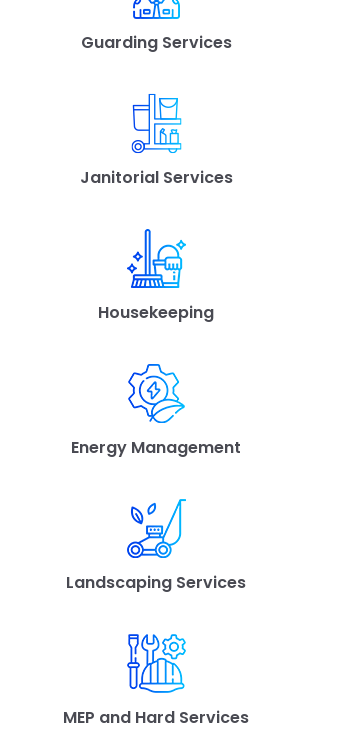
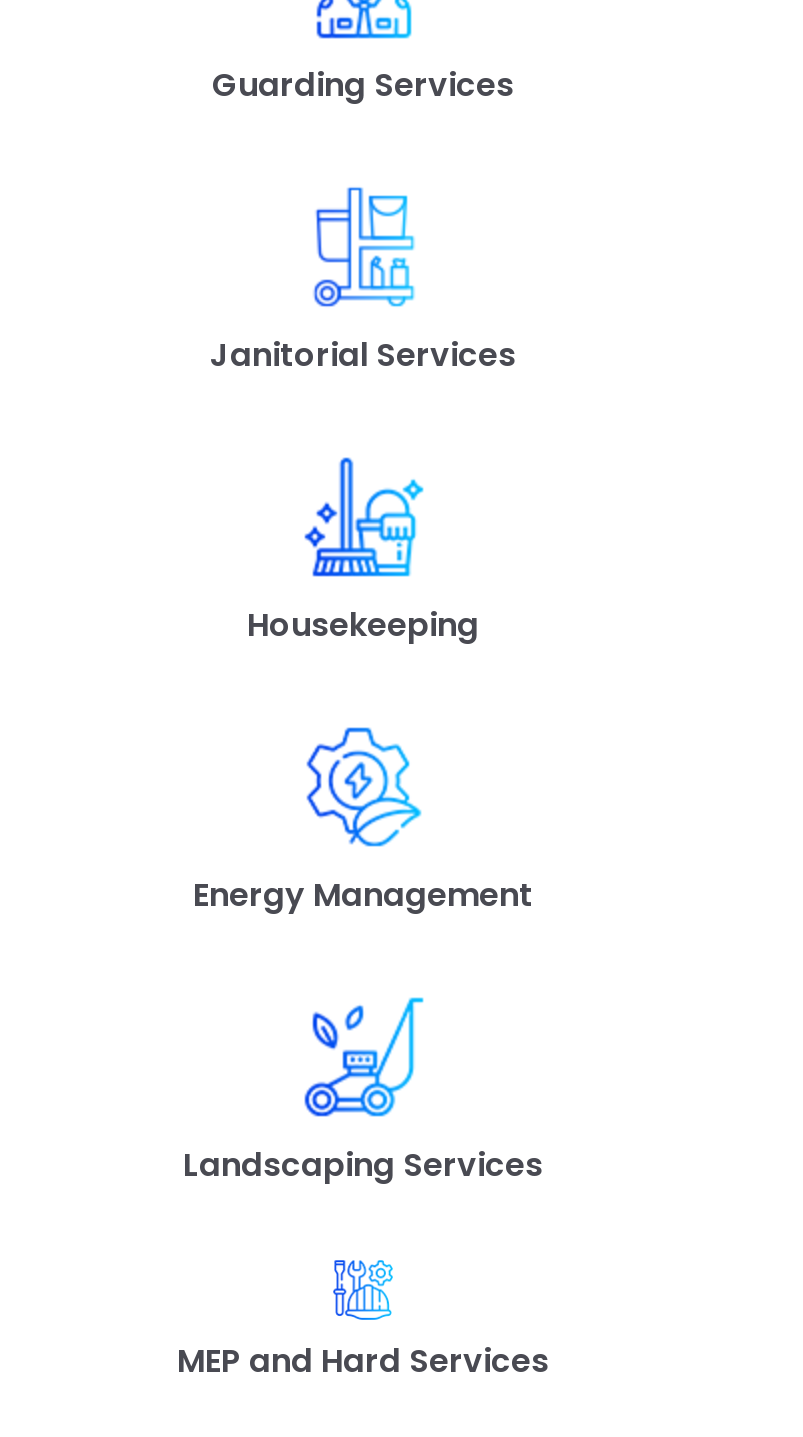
- [image]
+ [image]
